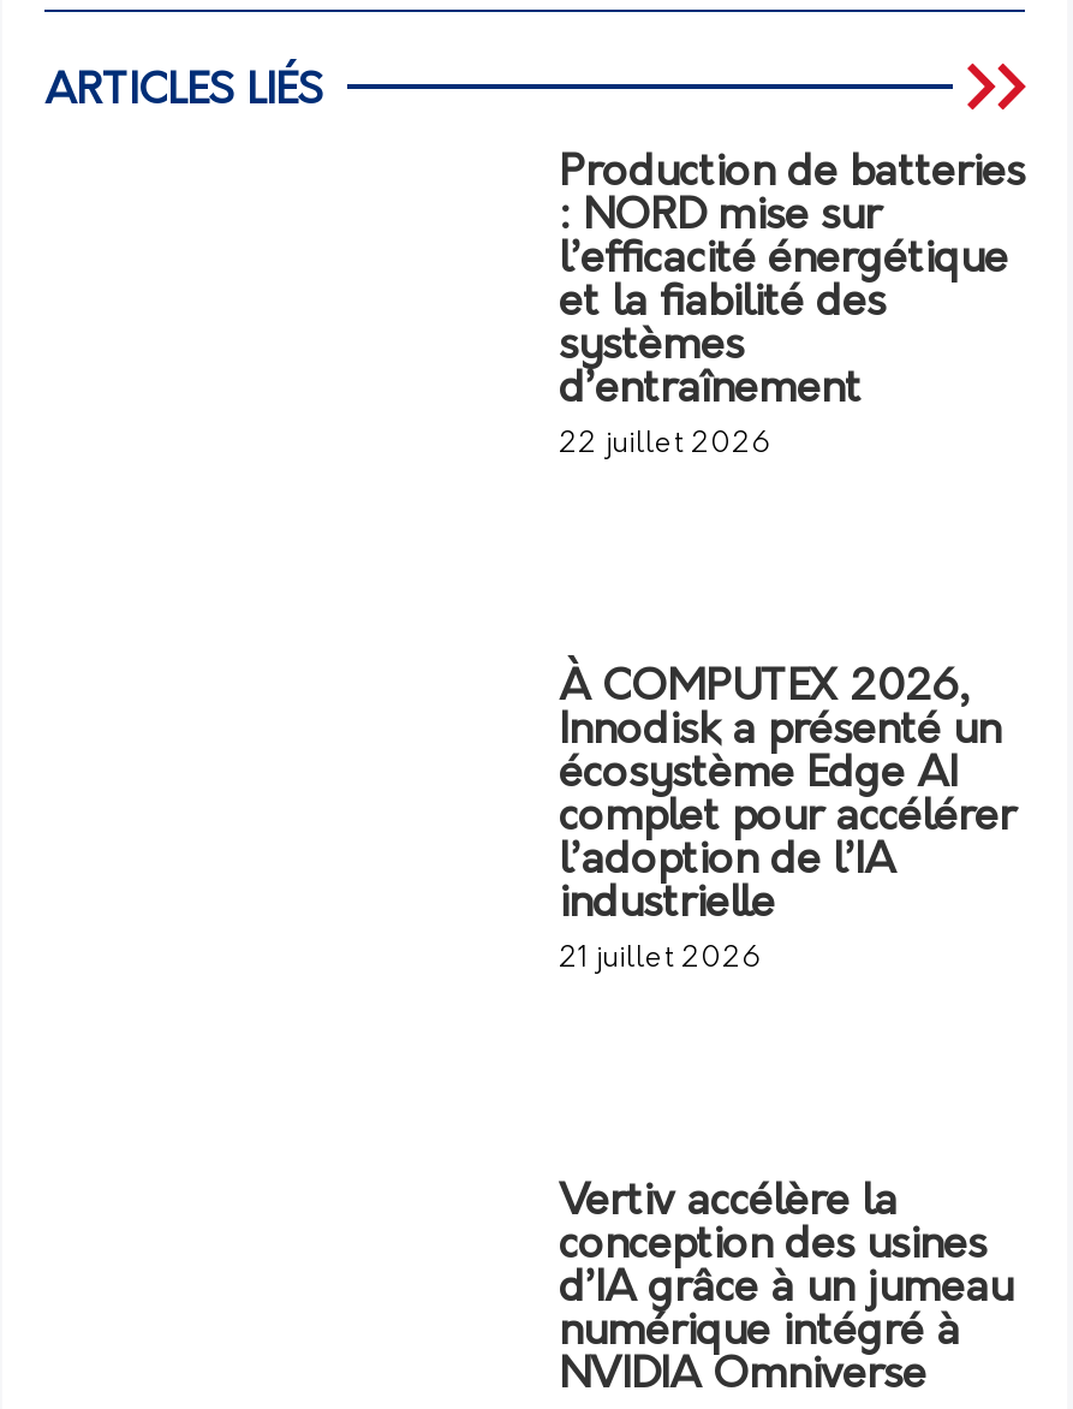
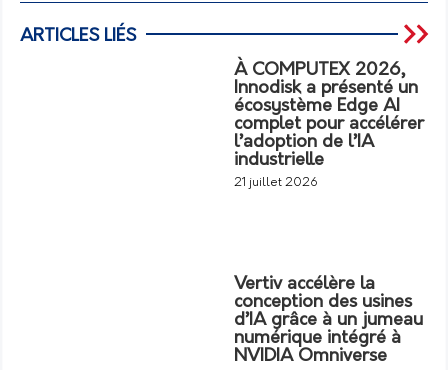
- Production de batteries
- : NORD mise sur
- l’efficacité énergétique
- et la fiabilité des
- systèmes
- d’entraînement
- 22 juillet 2026
